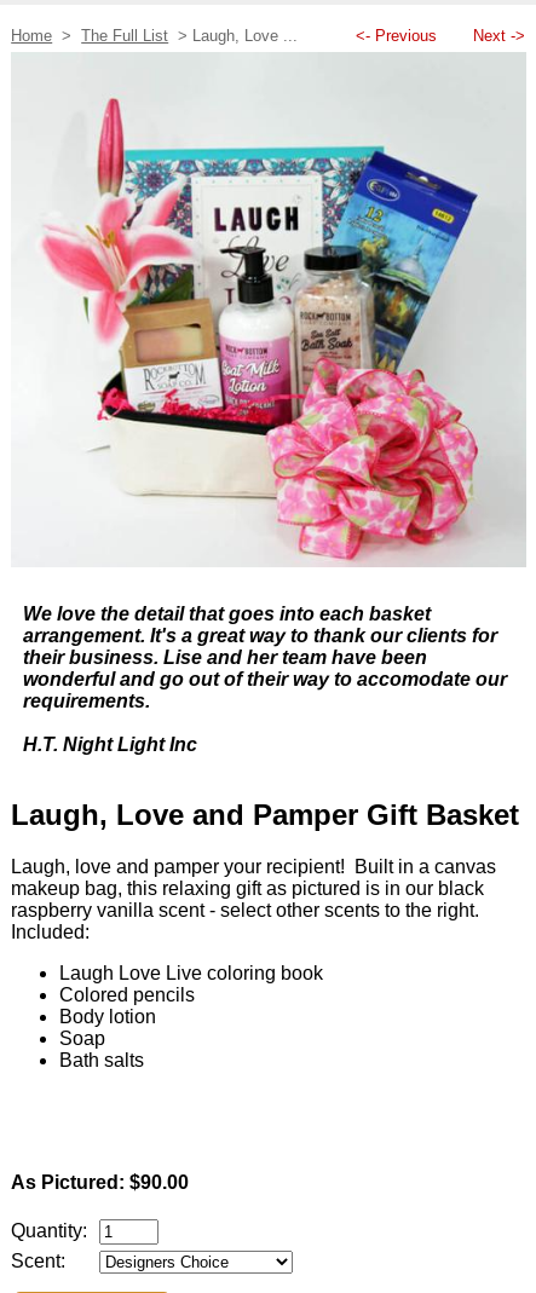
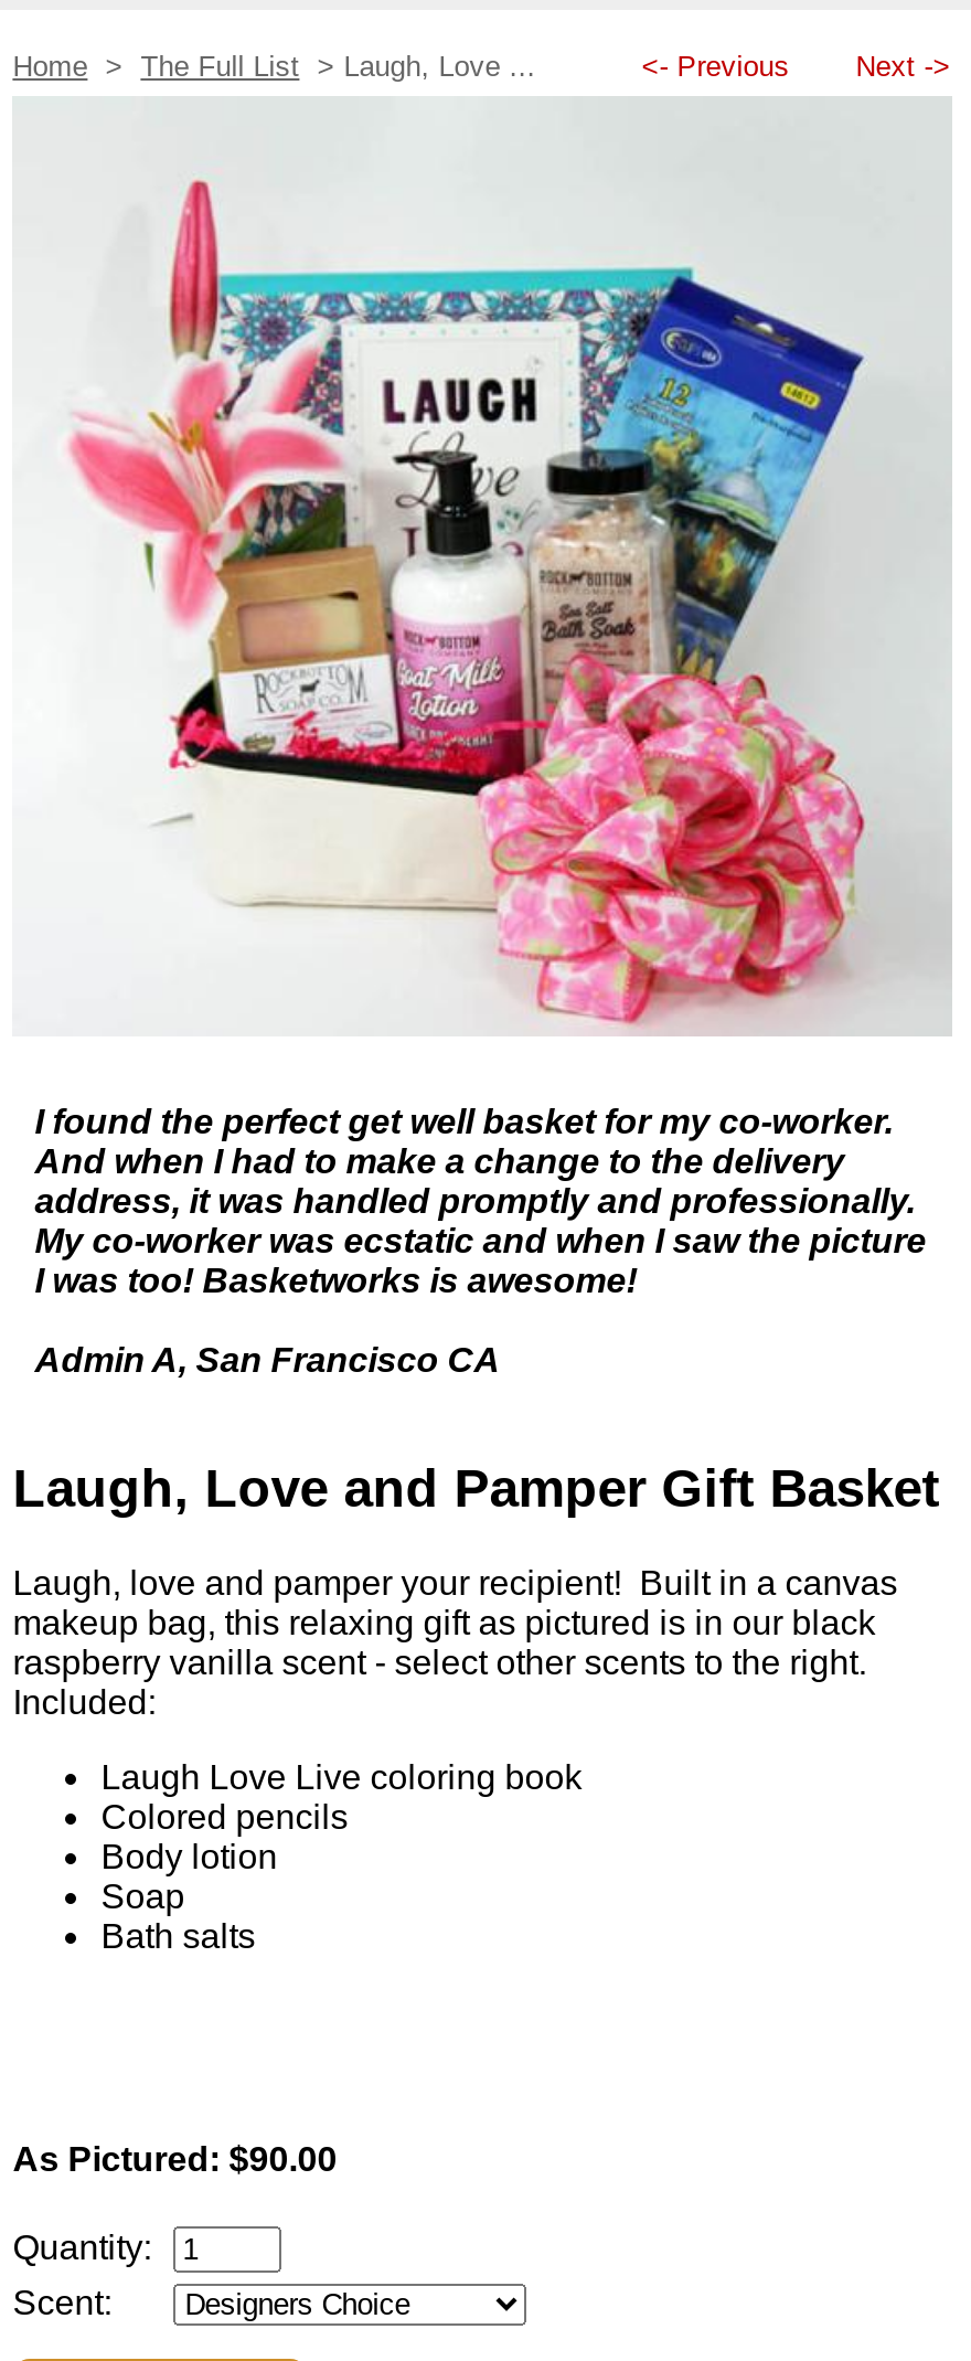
- We love the detail that goes into each basket
- arrangement. It's a great way to thank our clients for
- their business. Lise and her team have been
- wonderful and go out of their way to accomodate our
- requirements.
+ I found the perfect get well basket for my co-worker.
+ And when I had to make a change to the delivery
+ address, it was handled promptly and professionally.
+ My co-worker was ecstatic and when I saw the picture
+ I was too! Basketworks is awesome!

- H.T. Night Light Inc
+ Admin A, San Francisco CA
